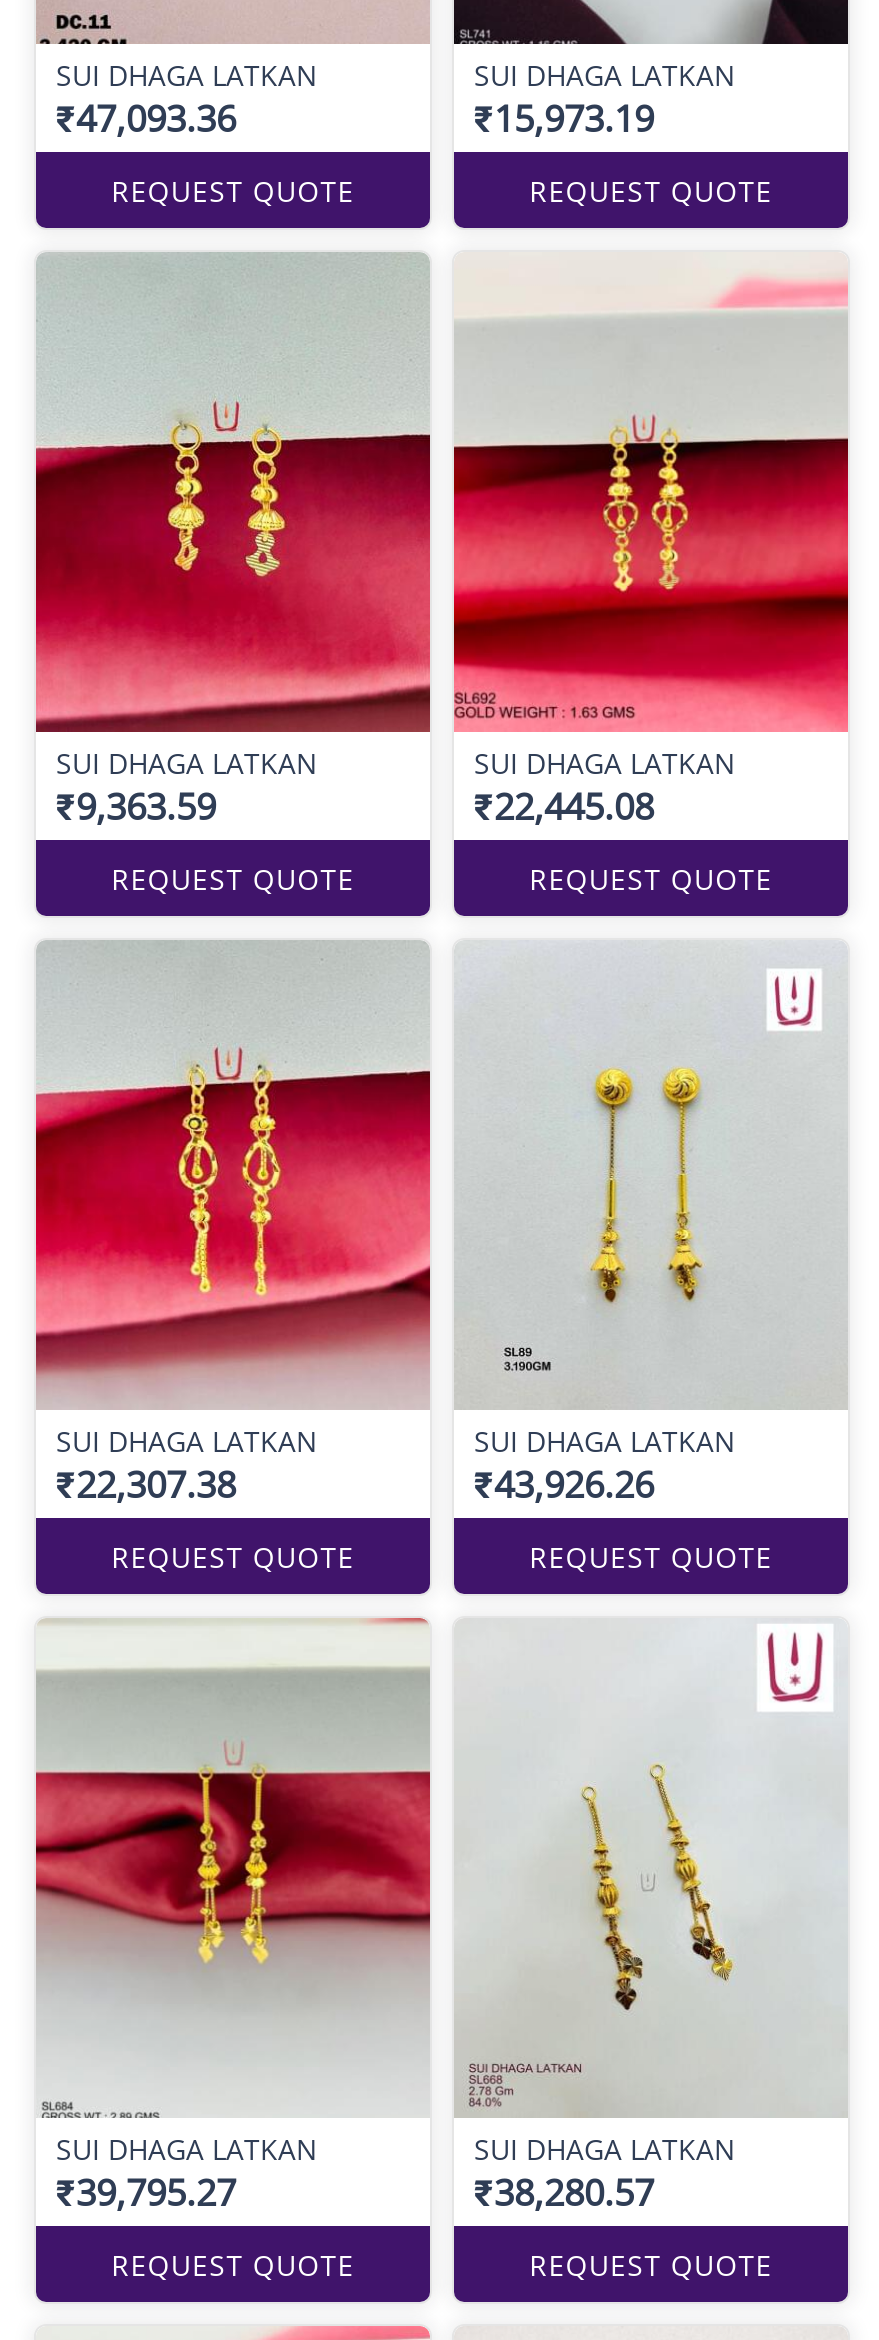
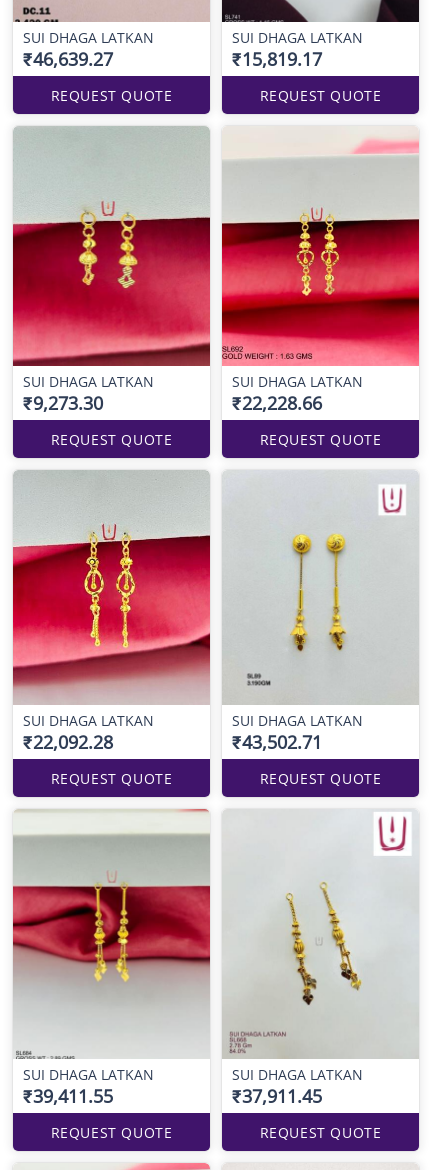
- ₹47,093.36
+ ₹46,639.27

- ₹15,973.19
+ ₹15,819.17

- ₹9,363.59
+ ₹9,273.30

- ₹22,445.08
+ ₹22,228.66

- ₹22,307.38
+ ₹22,092.28

- ₹43,926.26
+ ₹43,502.71

- ₹39,795.27
+ ₹39,411.55

- ₹38,280.57
+ ₹37,911.45
